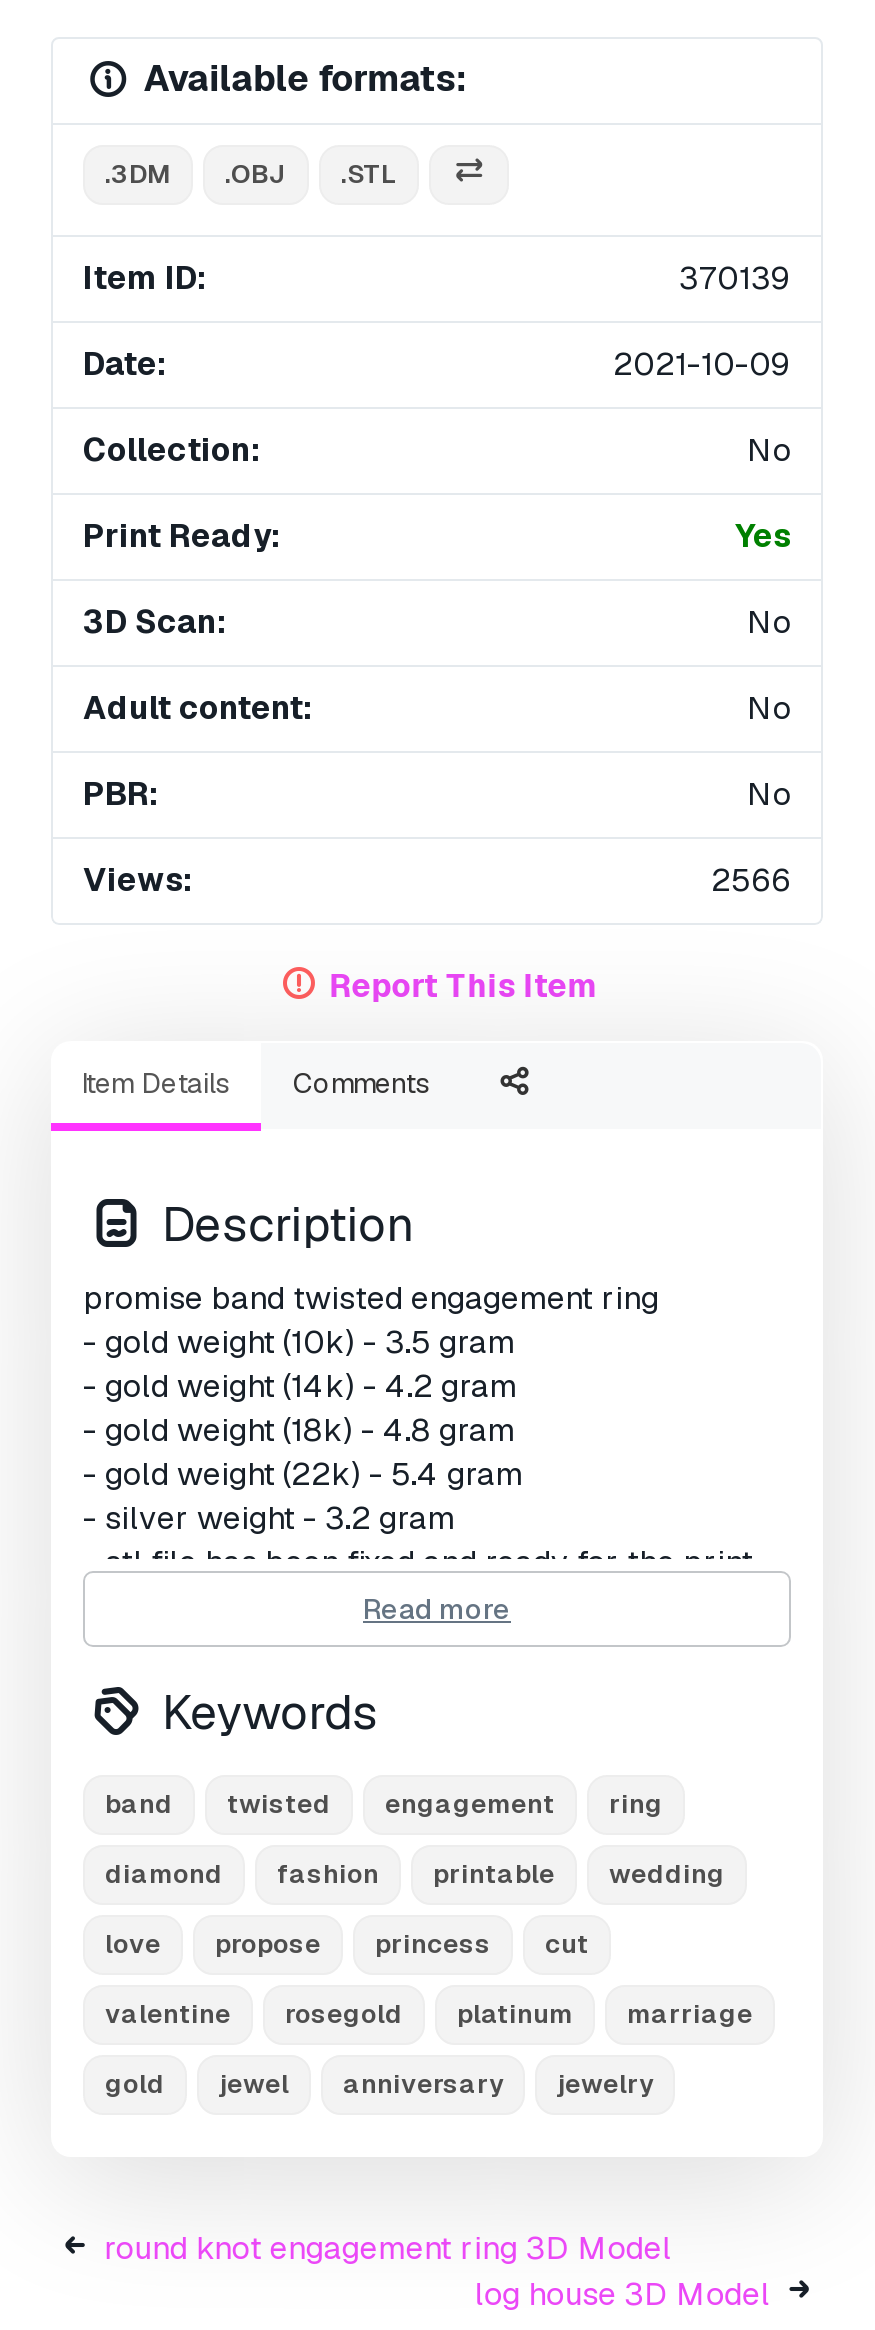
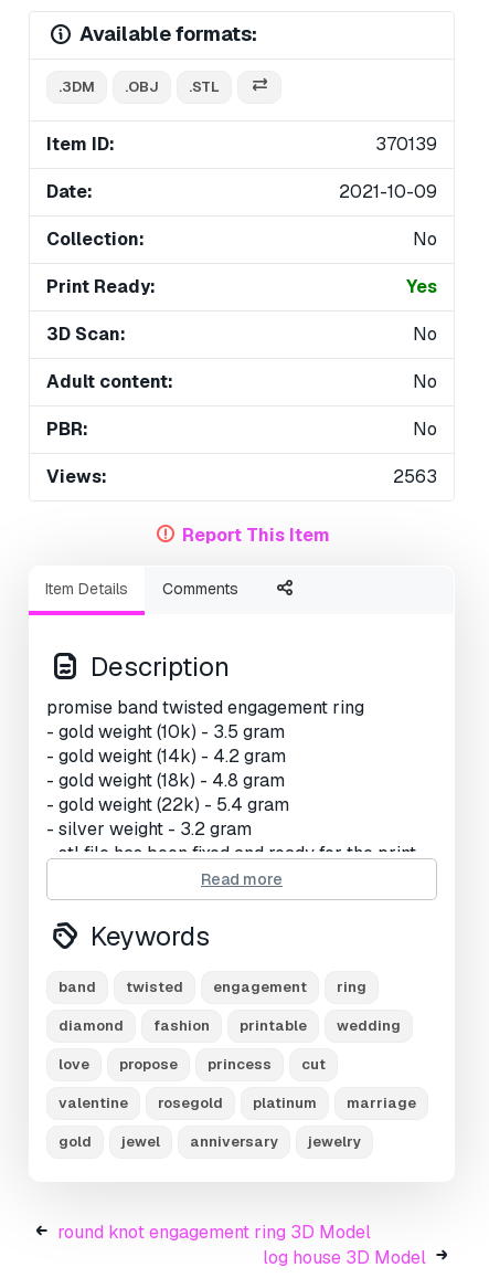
- 2566
+ 2563
